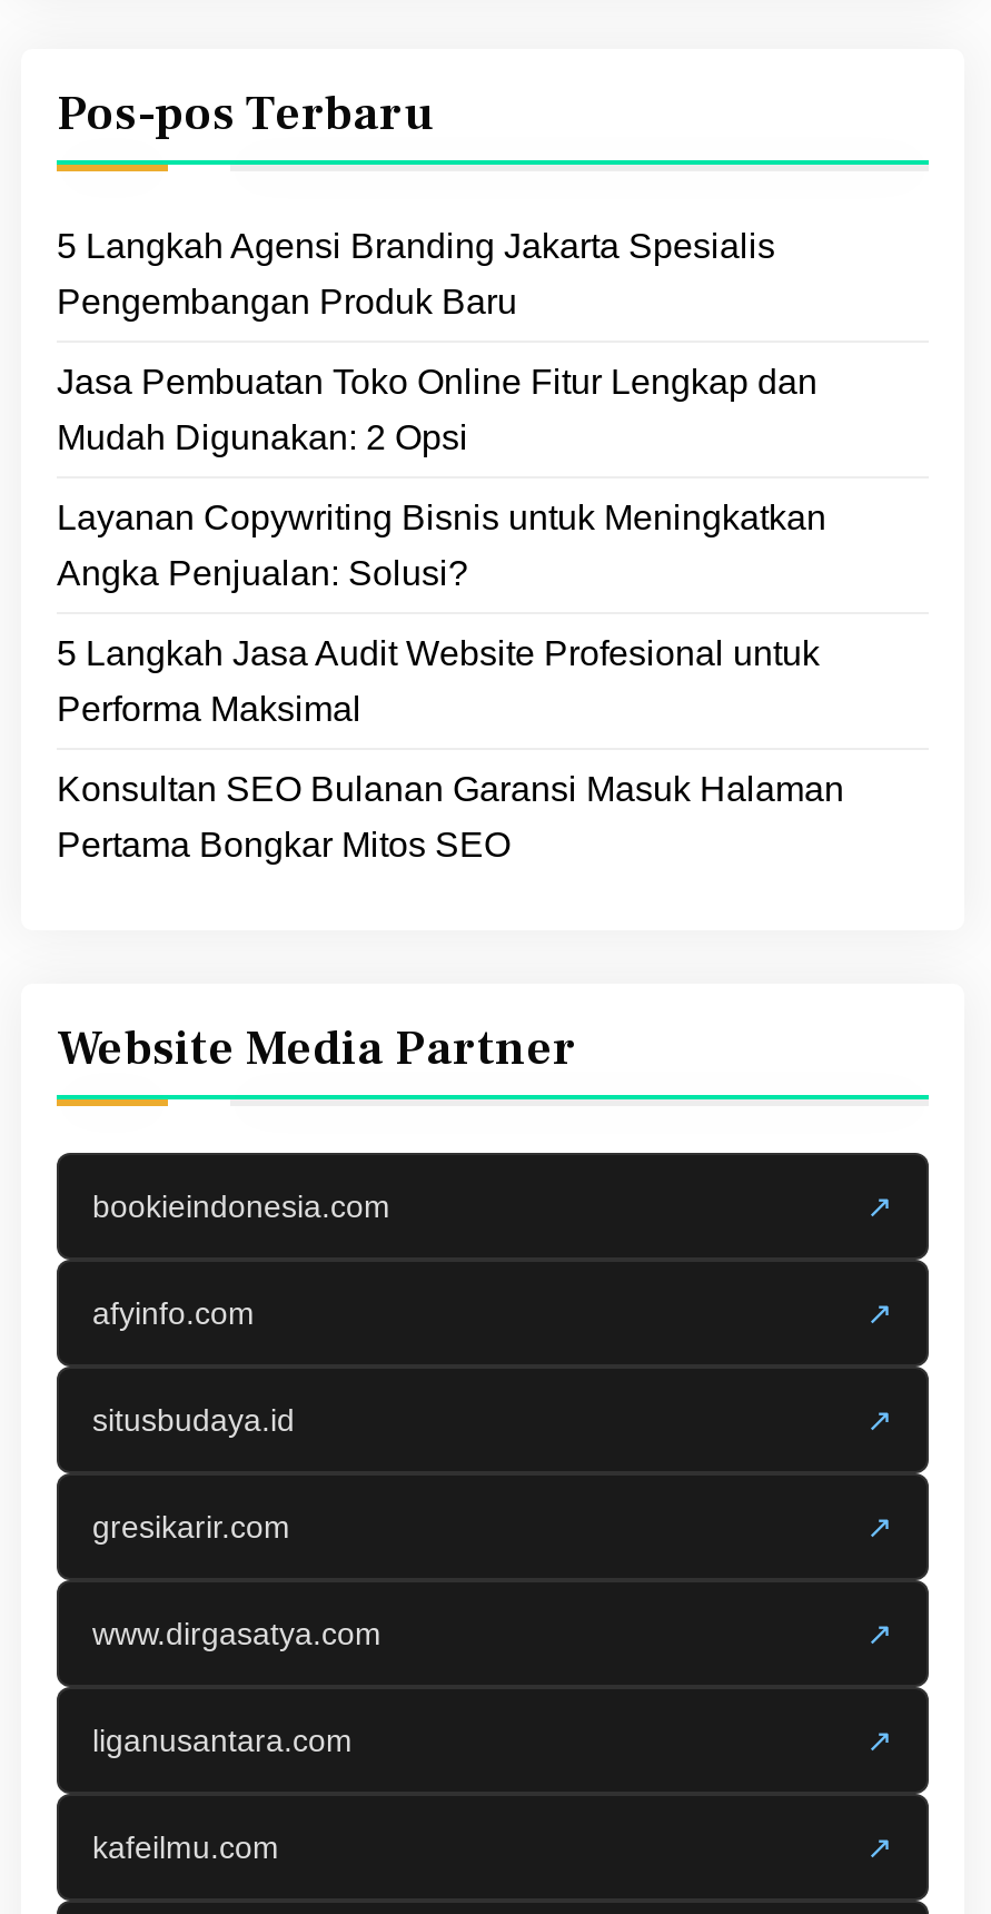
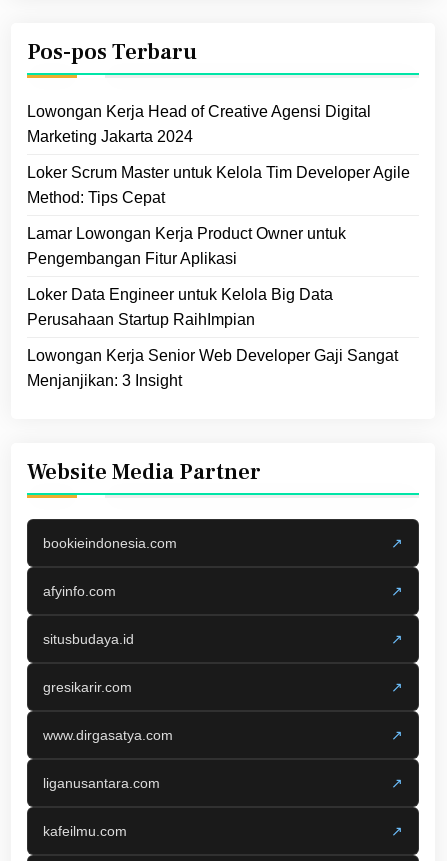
- 5 Langkah Agensi Branding Jakarta Spesialis
+ Lowongan Kerja Head of Creative Agensi Digital

- Pengembangan Produk Baru
+ Marketing Jakarta 2024

- Jasa Pembuatan Toko Online Fitur Lengkap dan
+ Loker Scrum Master untuk Kelola Tim Developer Agile

- Mudah Digunakan: 2 Opsi
+ Method: Tips Cepat

- Layanan Copywriting Bisnis untuk Meningkatkan
+ Lamar Lowongan Kerja Product Owner untuk

- Angka Penjualan: Solusi?
+ Pengembangan Fitur Aplikasi

- 5 Langkah Jasa Audit Website Profesional untuk
+ Loker Data Engineer untuk Kelola Big Data

- Performa Maksimal
+ Perusahaan Startup RaihImpian

- Konsultan SEO Bulanan Garansi Masuk Halaman
+ Lowongan Kerja Senior Web Developer Gaji Sangat

- Pertama Bongkar Mitos SEO
+ Menjanjikan: 3 Insight
